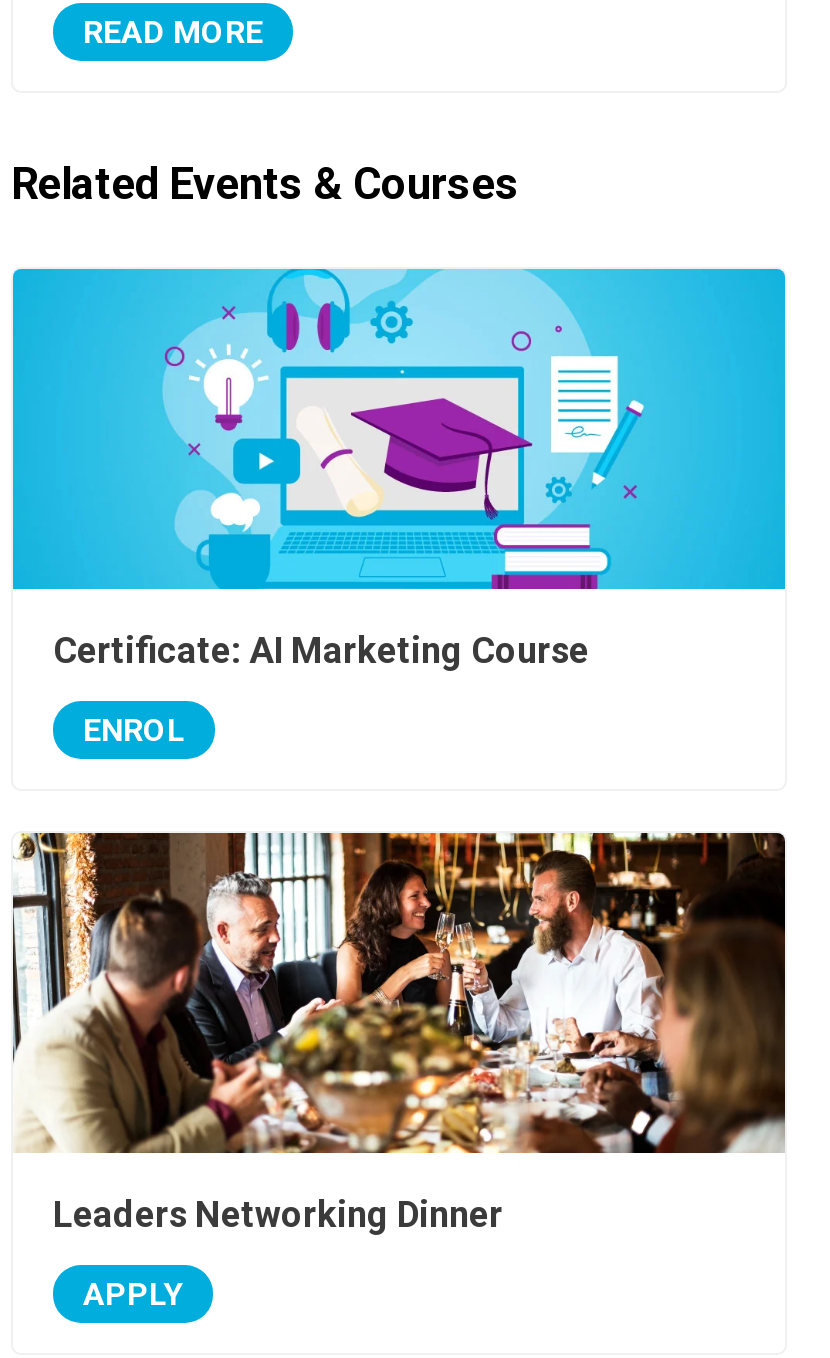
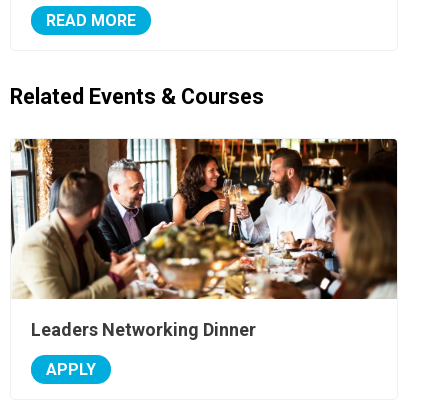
- [image]
- Certificate: AI Marketing Course
- ENROL
